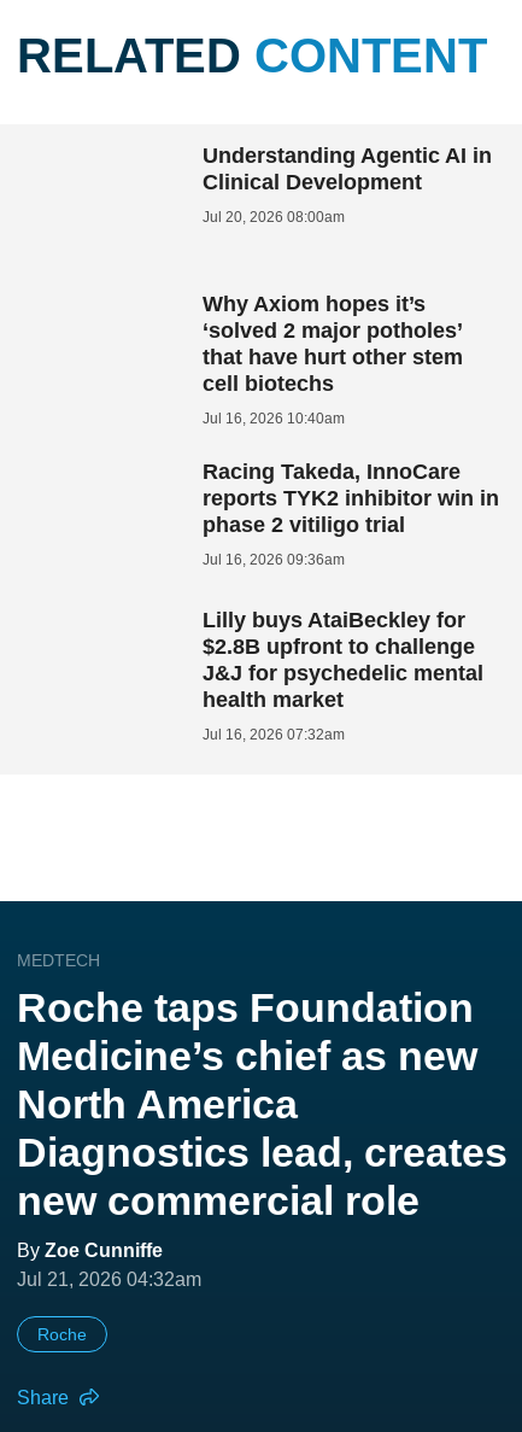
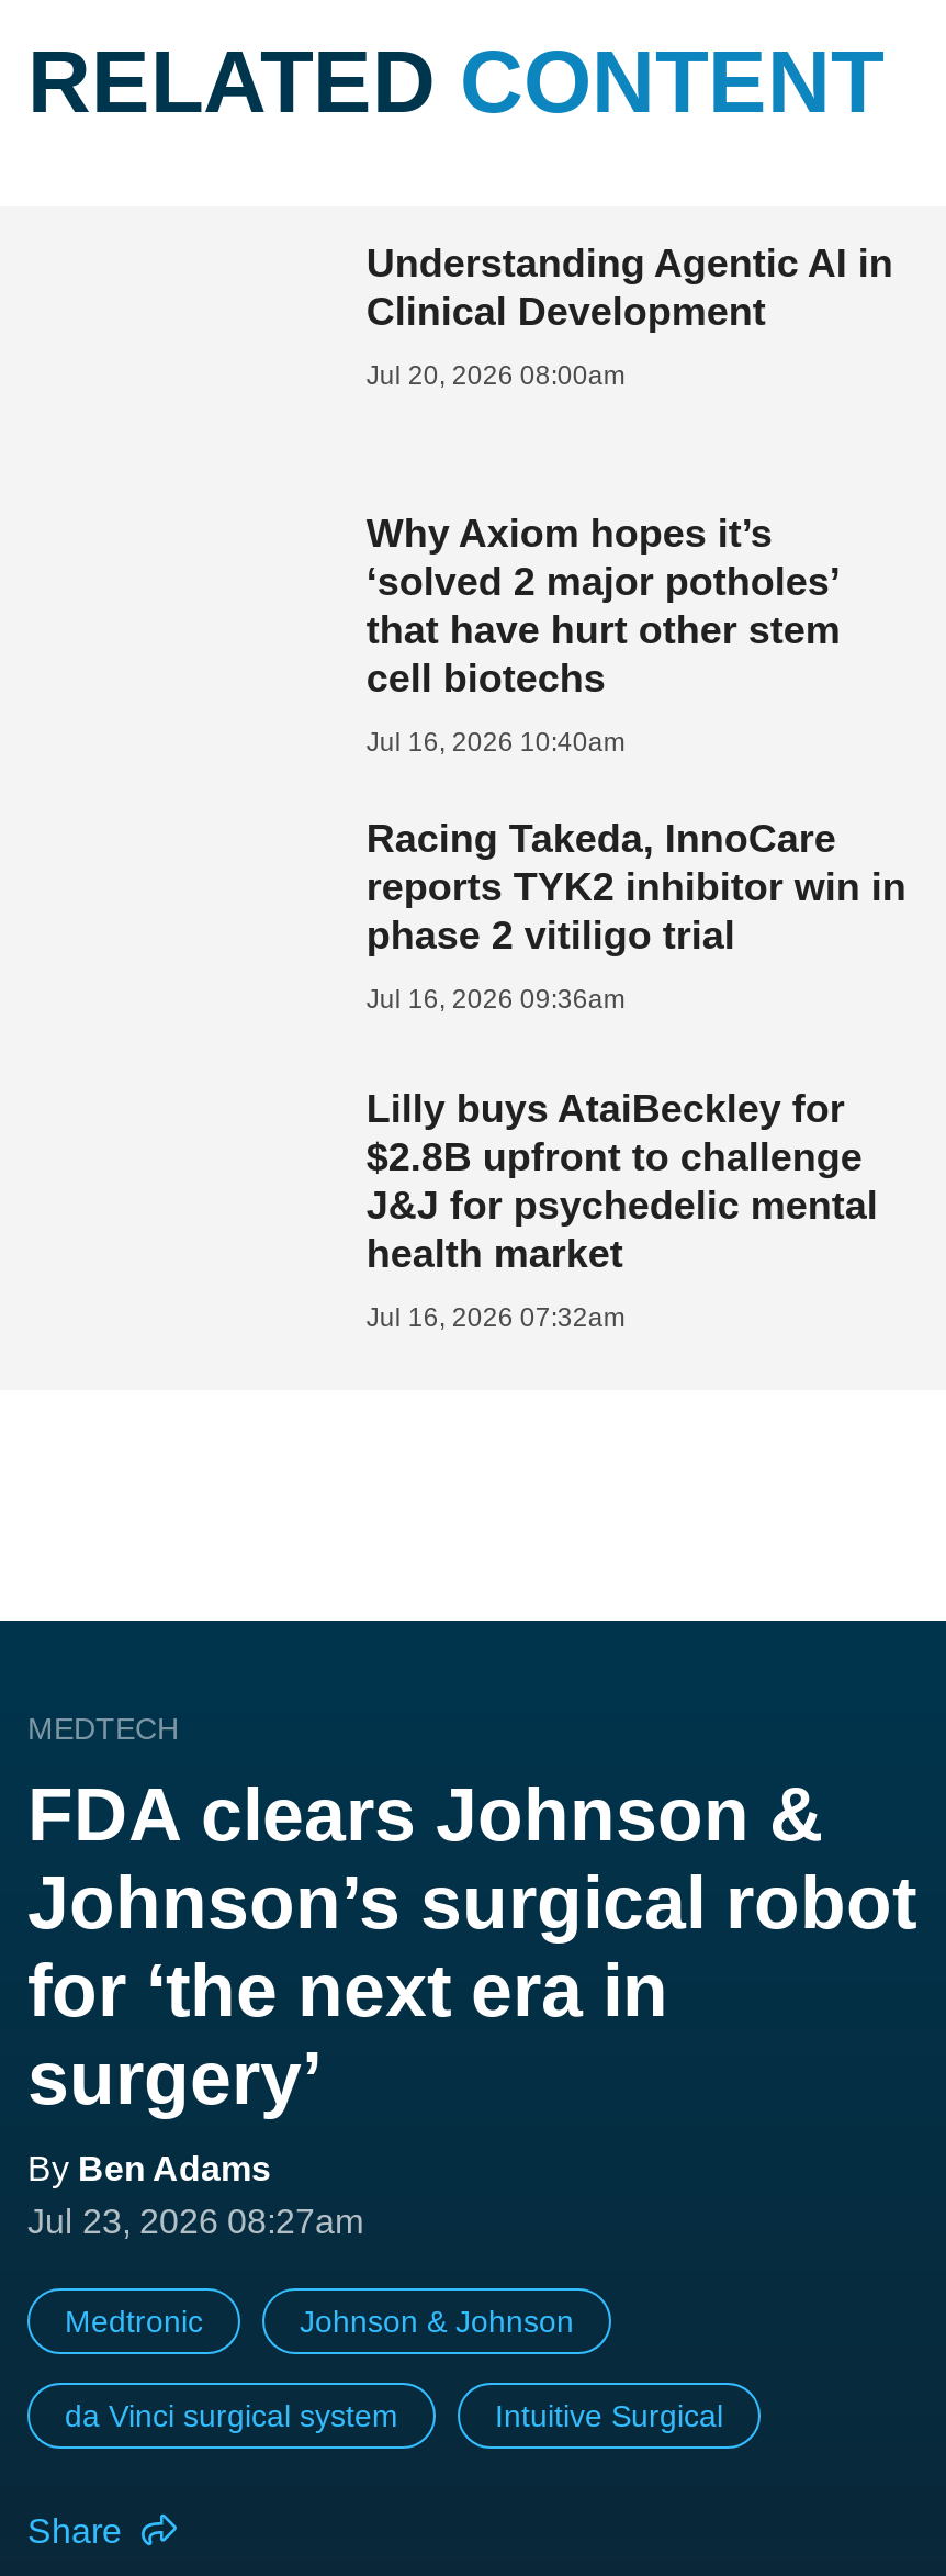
- Roche taps Foundation
- Medicine’s chief as new
- North America
- Diagnostics lead, creates
- new commercial role
- By Zoe Cunniffe
- Jul 21, 2026 04:32am
- Roche
+ FDA clears Johnson &
+ Johnson’s surgical robot
+ for ‘the next era in
+ surgery’
+ By Ben Adams
+ Jul 23, 2026 08:27am
+ Medtronic
+ Johnson & Johnson
+ da Vinci surgical system
+ Intuitive Surgical
